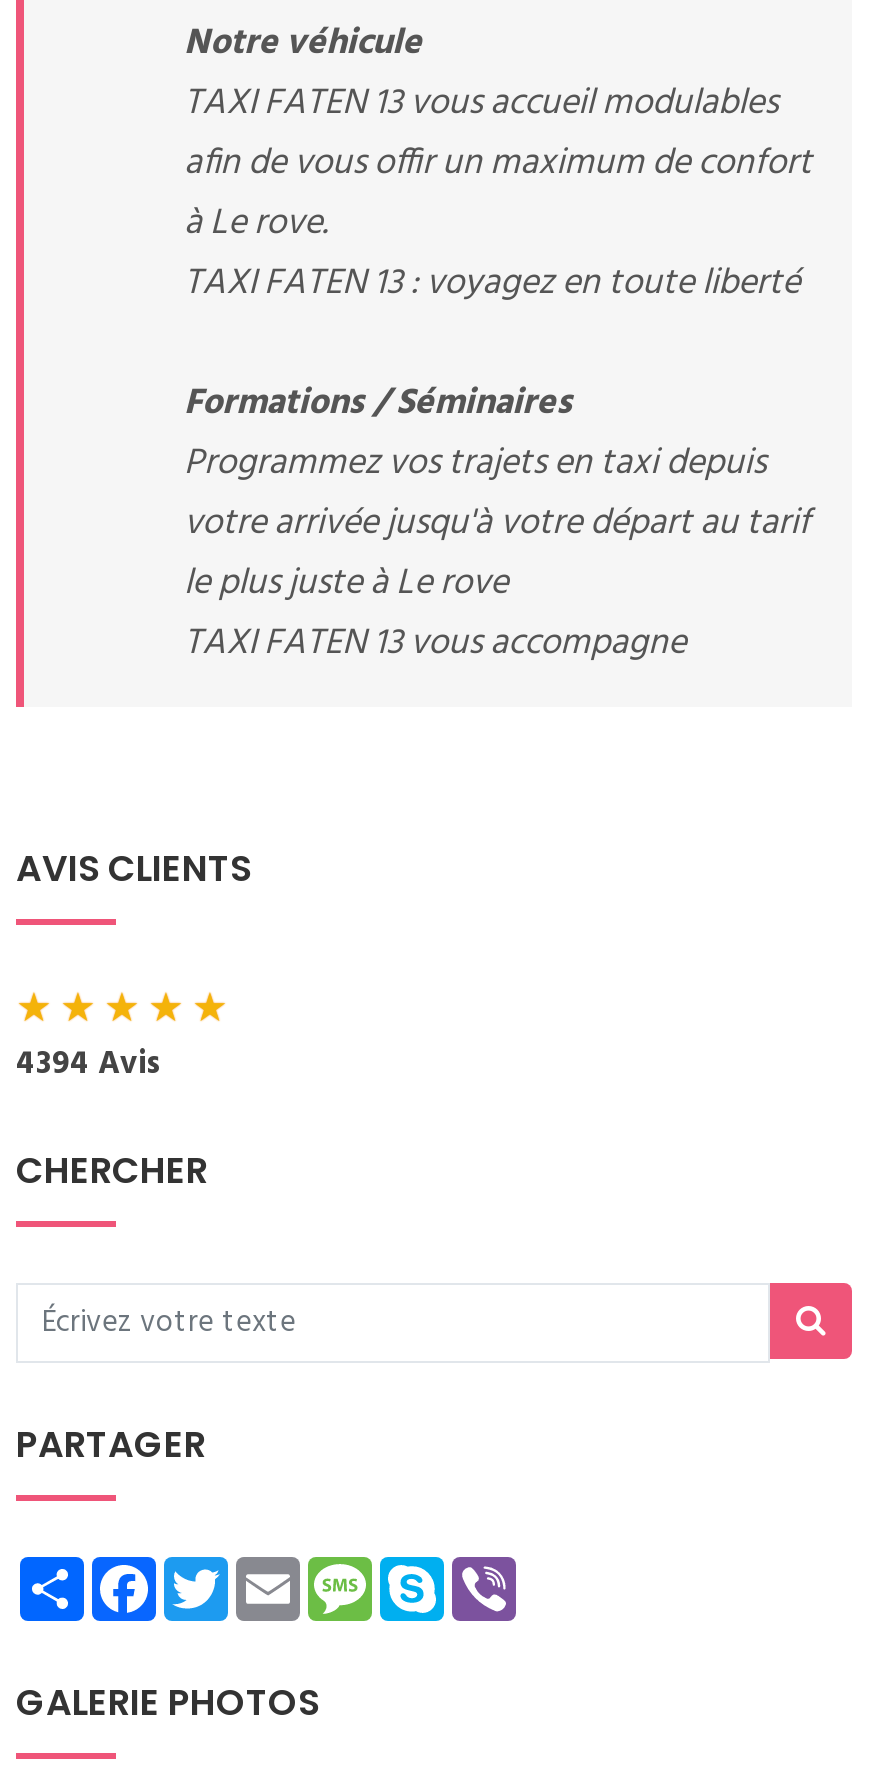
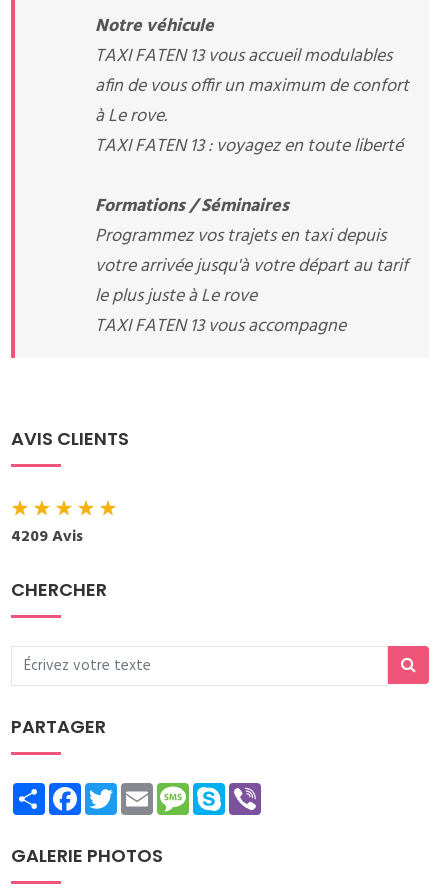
- 4394 Avis
+ 4209 Avis
